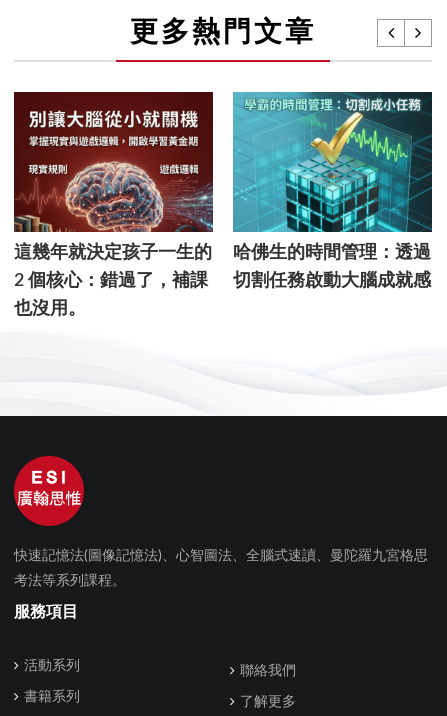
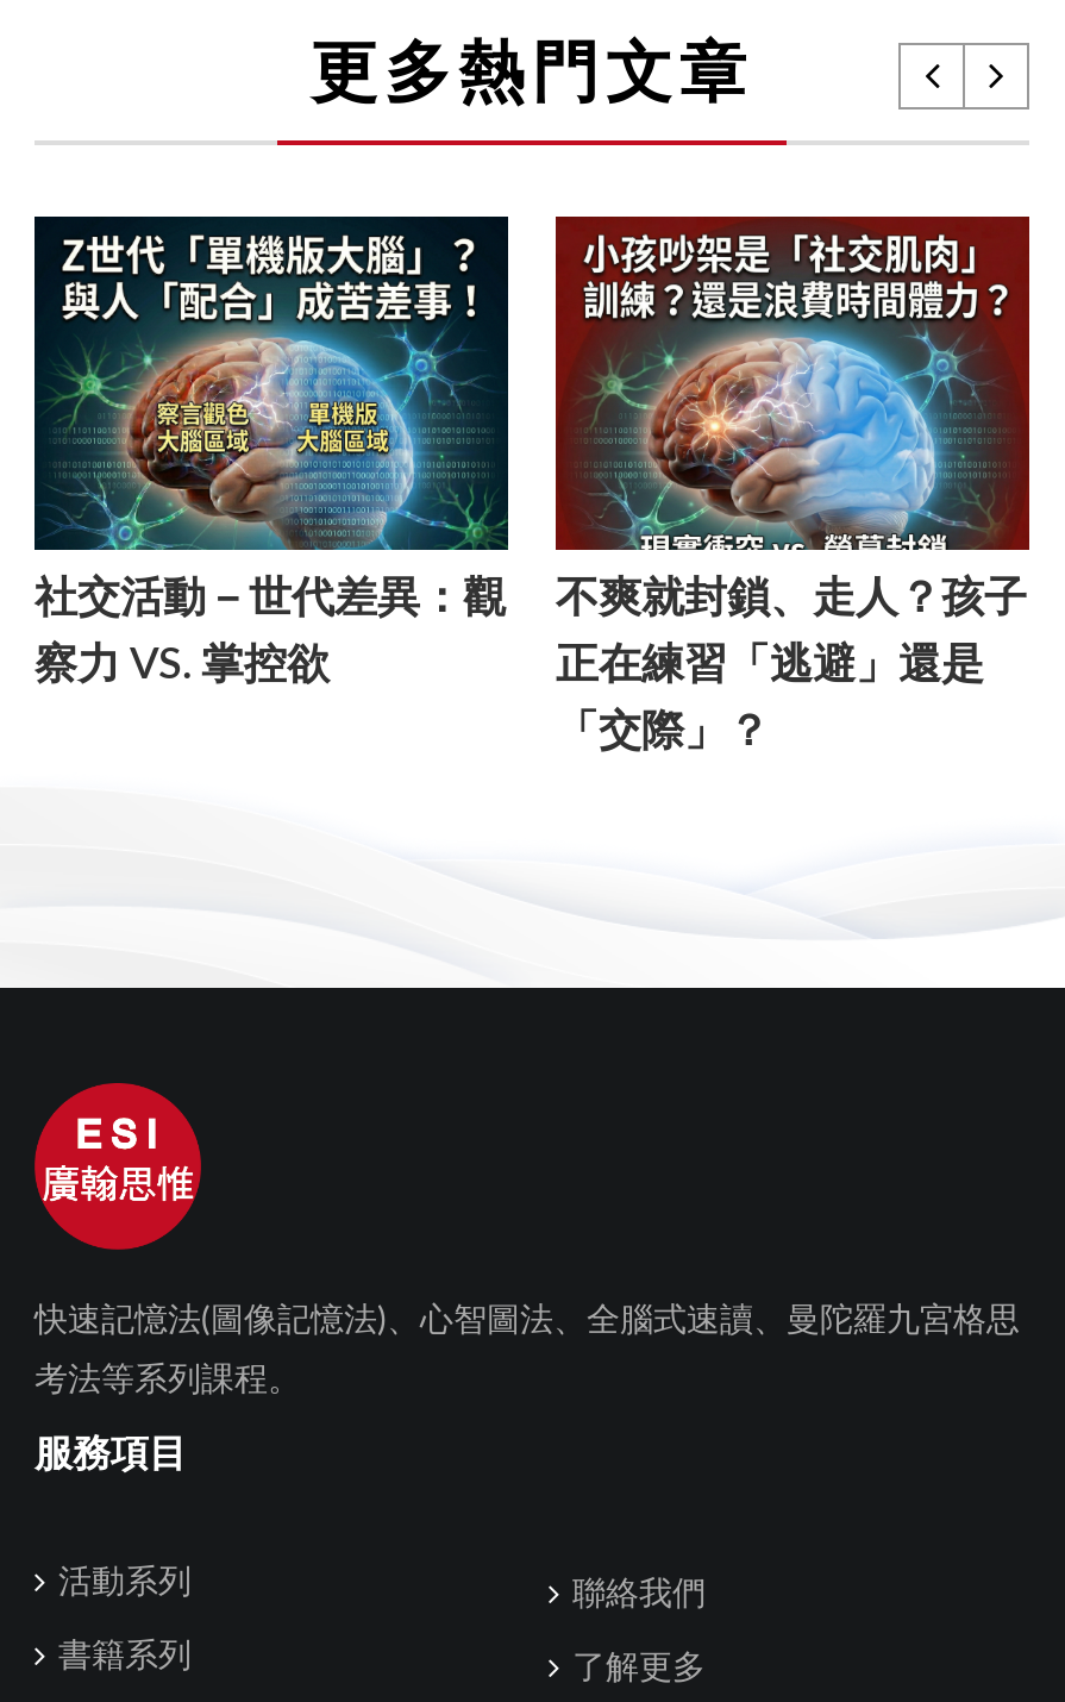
- [image]
- 2 個核心：錯過了，補課
+ [image]
+ 察力 VS. 掌控欲

- [image]
- 這幾年就決定孩子一生的
+ [image]
+ 社交活動－世代差異：觀

- 哈佛生的時間管理：透過
+ 正在練習「逃避」還是

- 切割任務啟動大腦成就感
+ 「交際」？

- 也沒用。
+ 不爽就封鎖、走人？孩子
